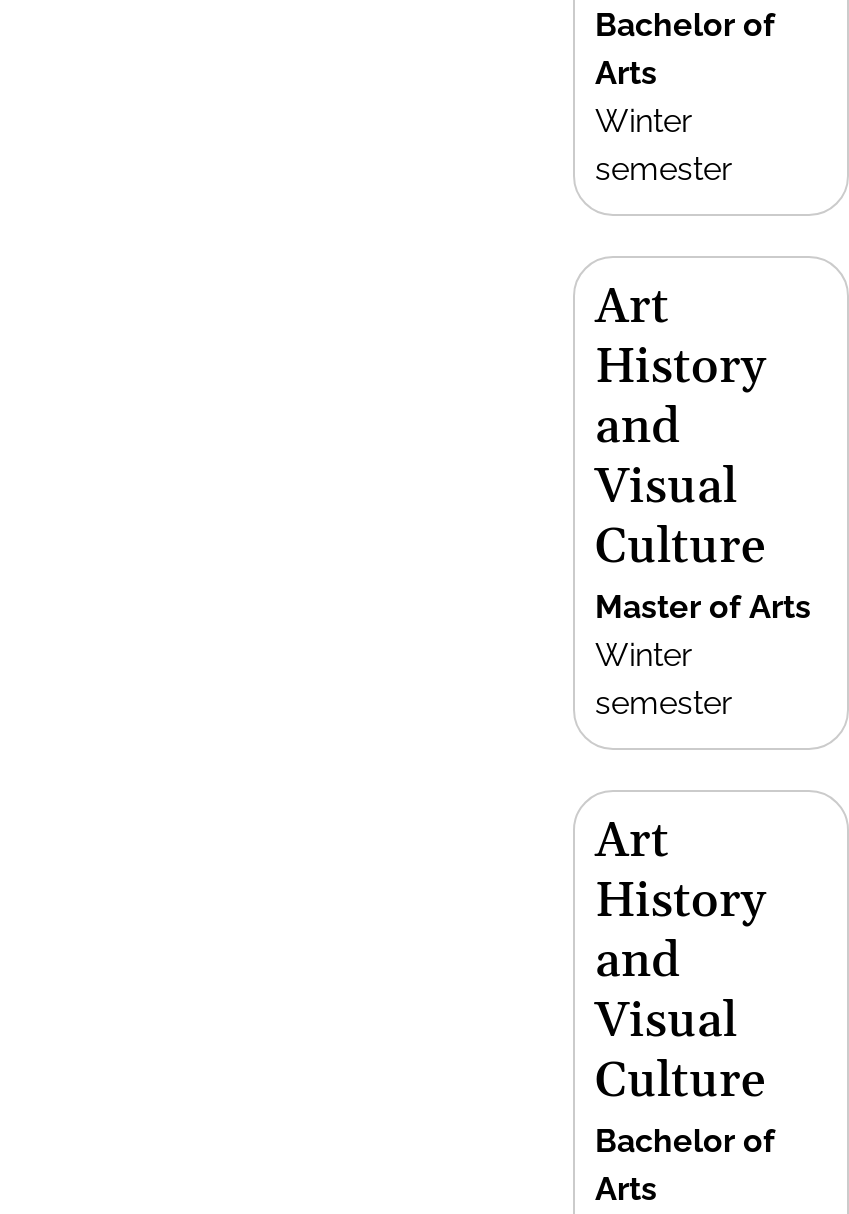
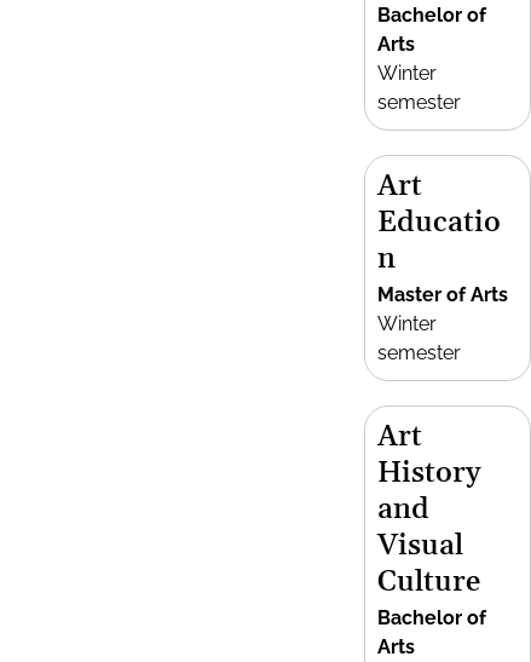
- History
- and
- Visual
- Culture
+ Educatio
+ n
